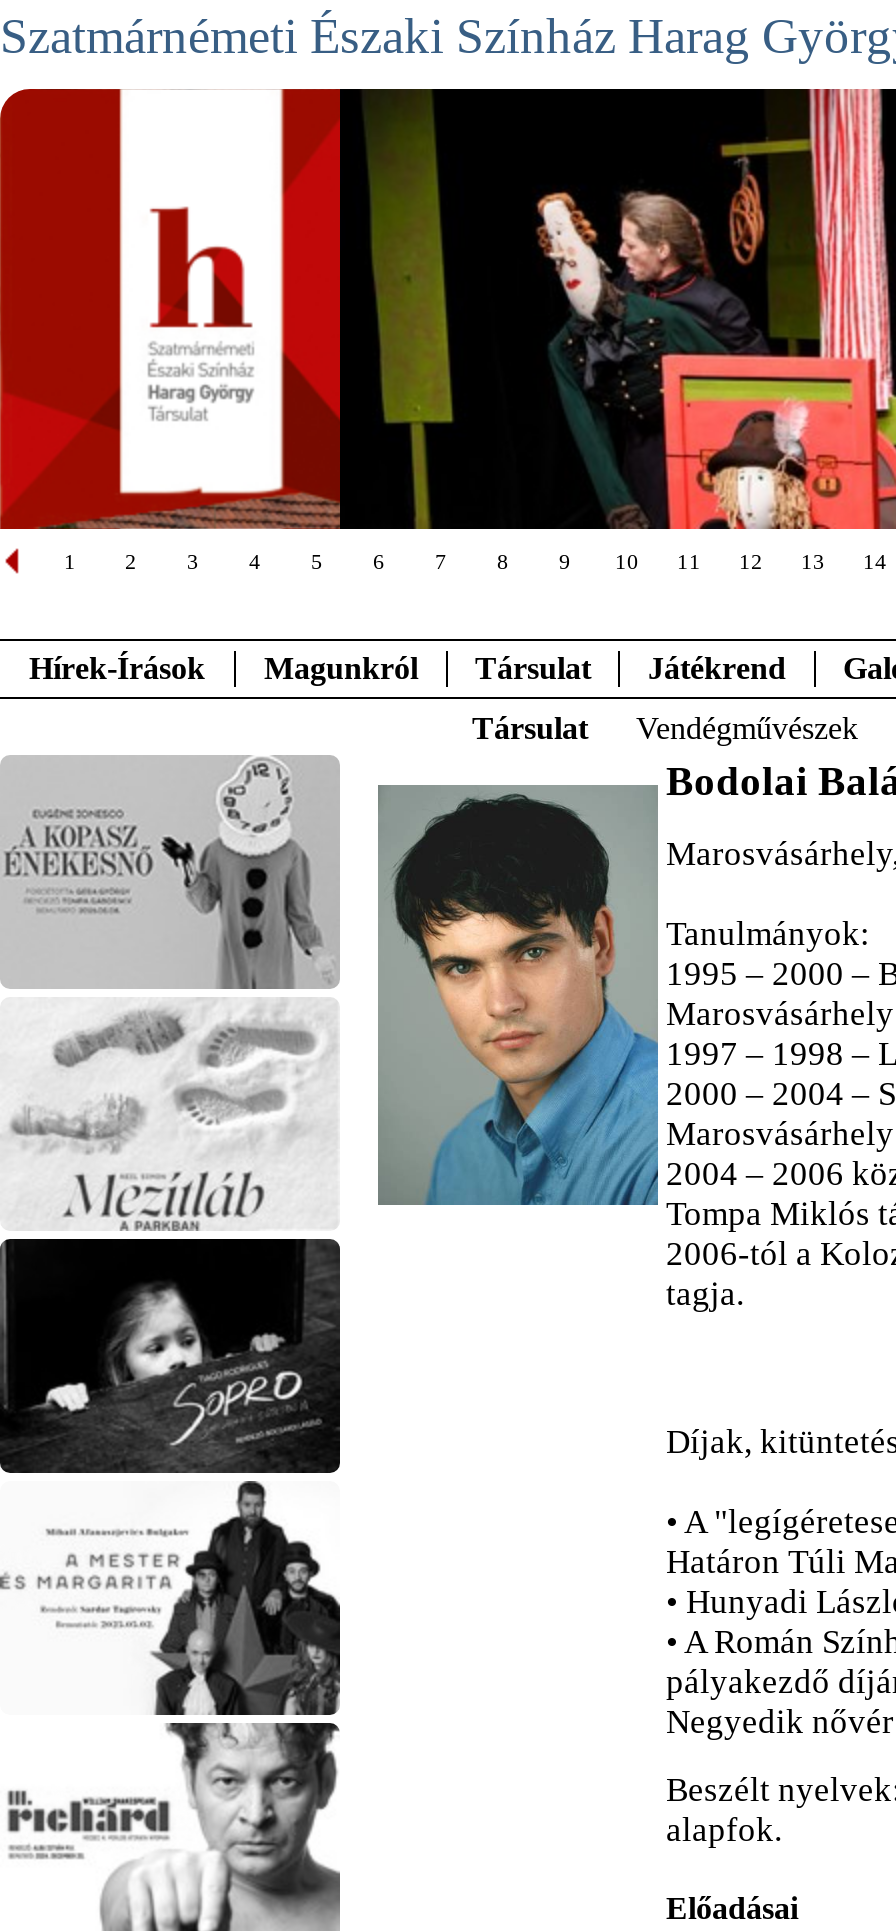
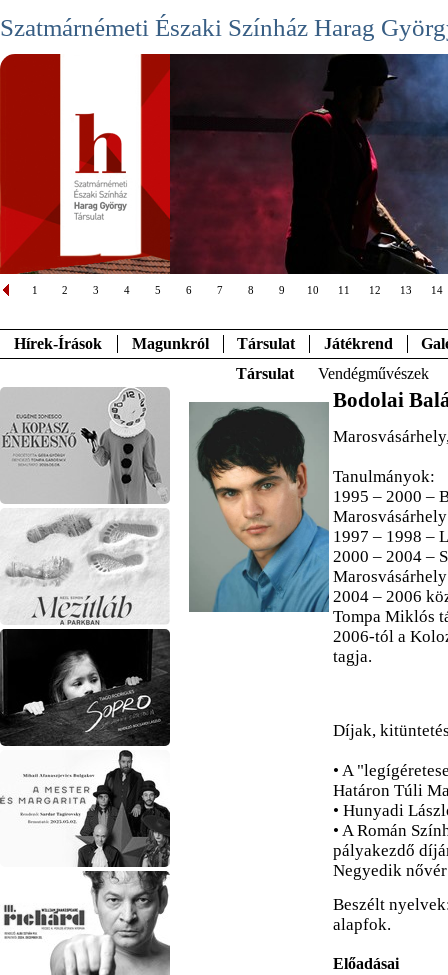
- [image]
+ [image]
